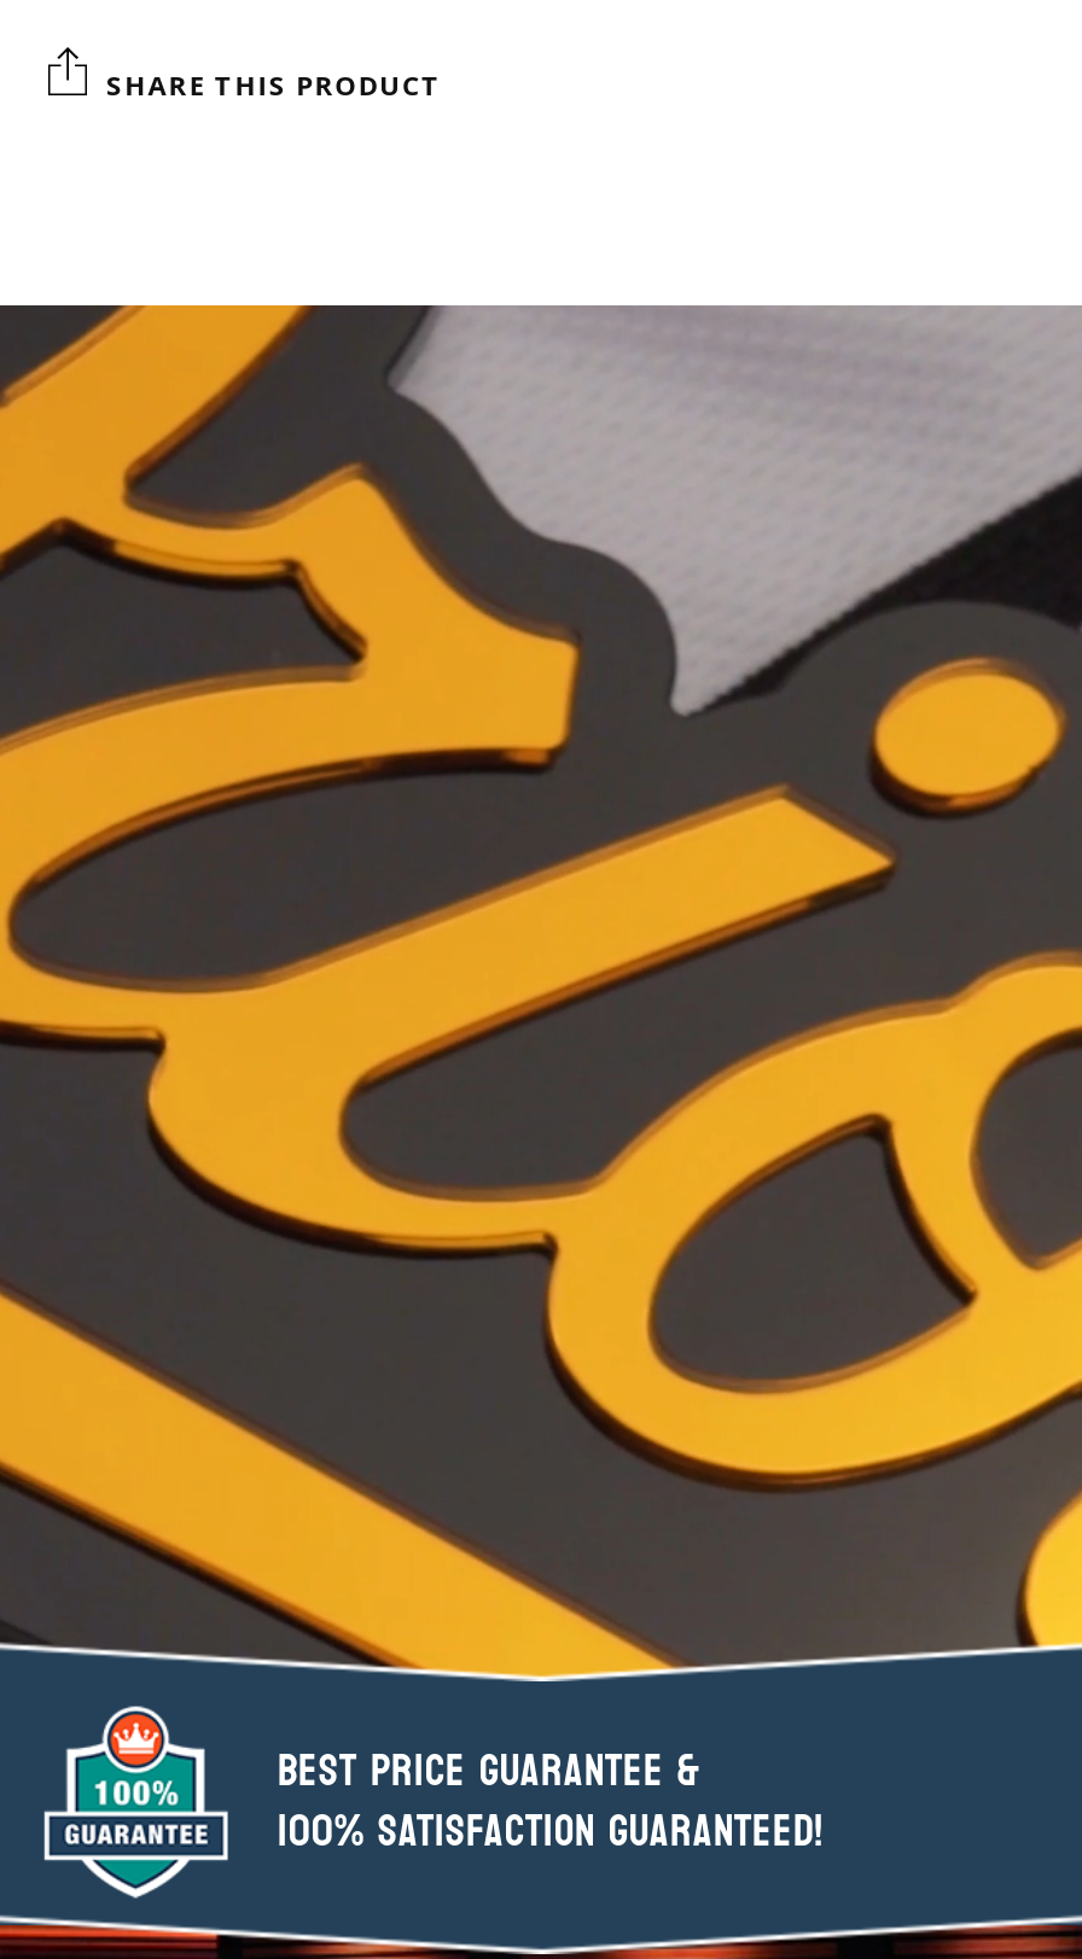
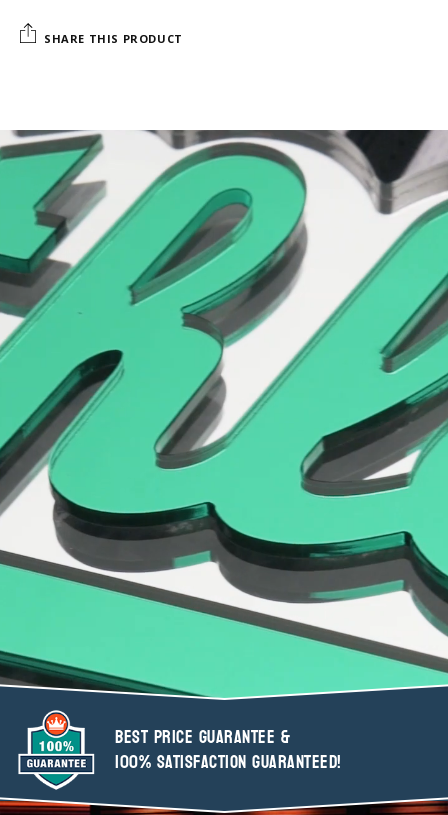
- [image]
+ [image]
